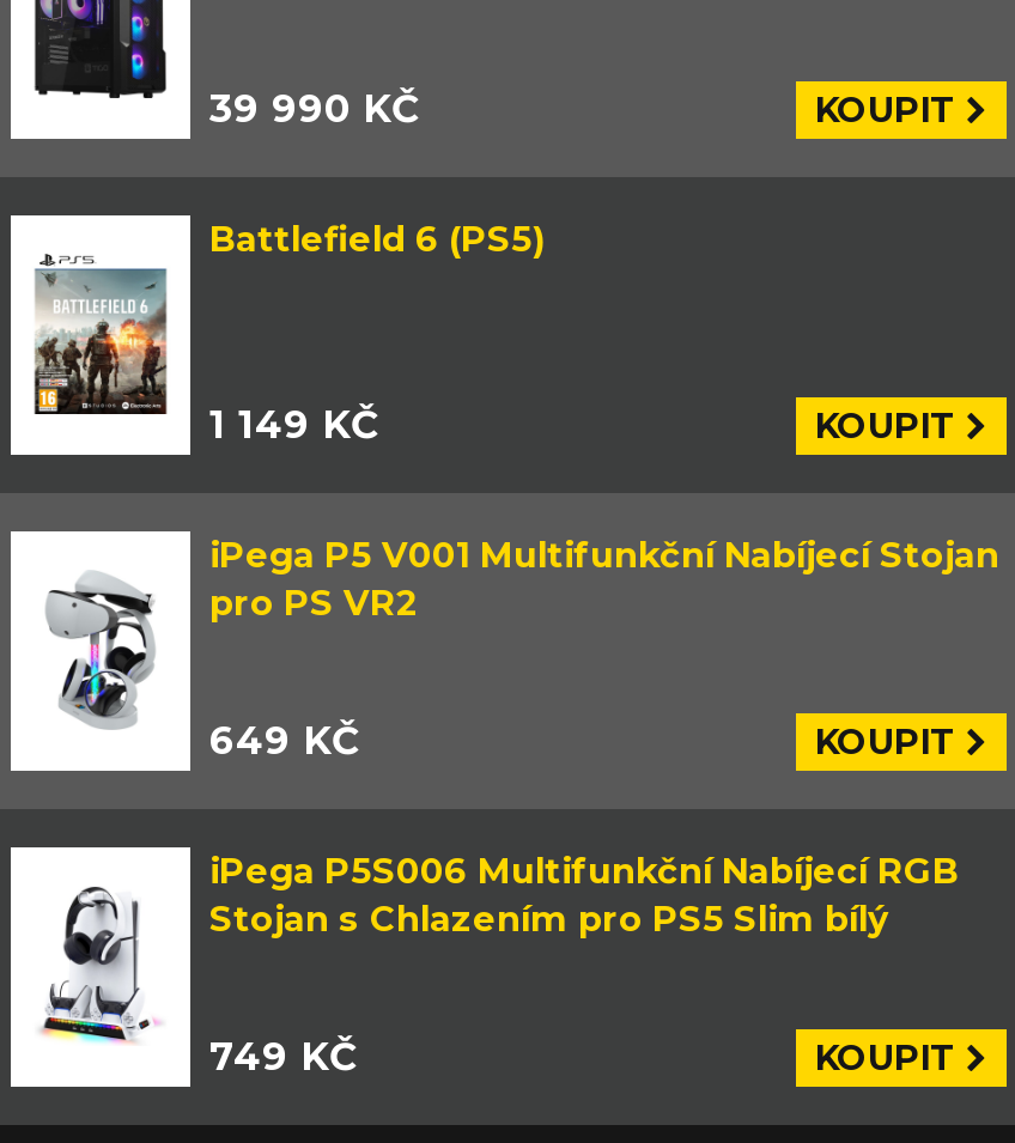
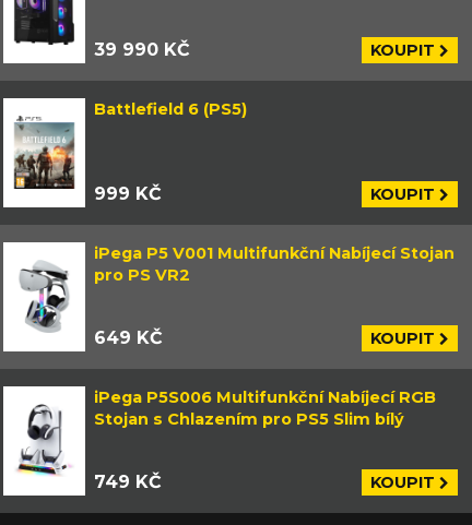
- 1 149 KČ
+ 999 KČ
